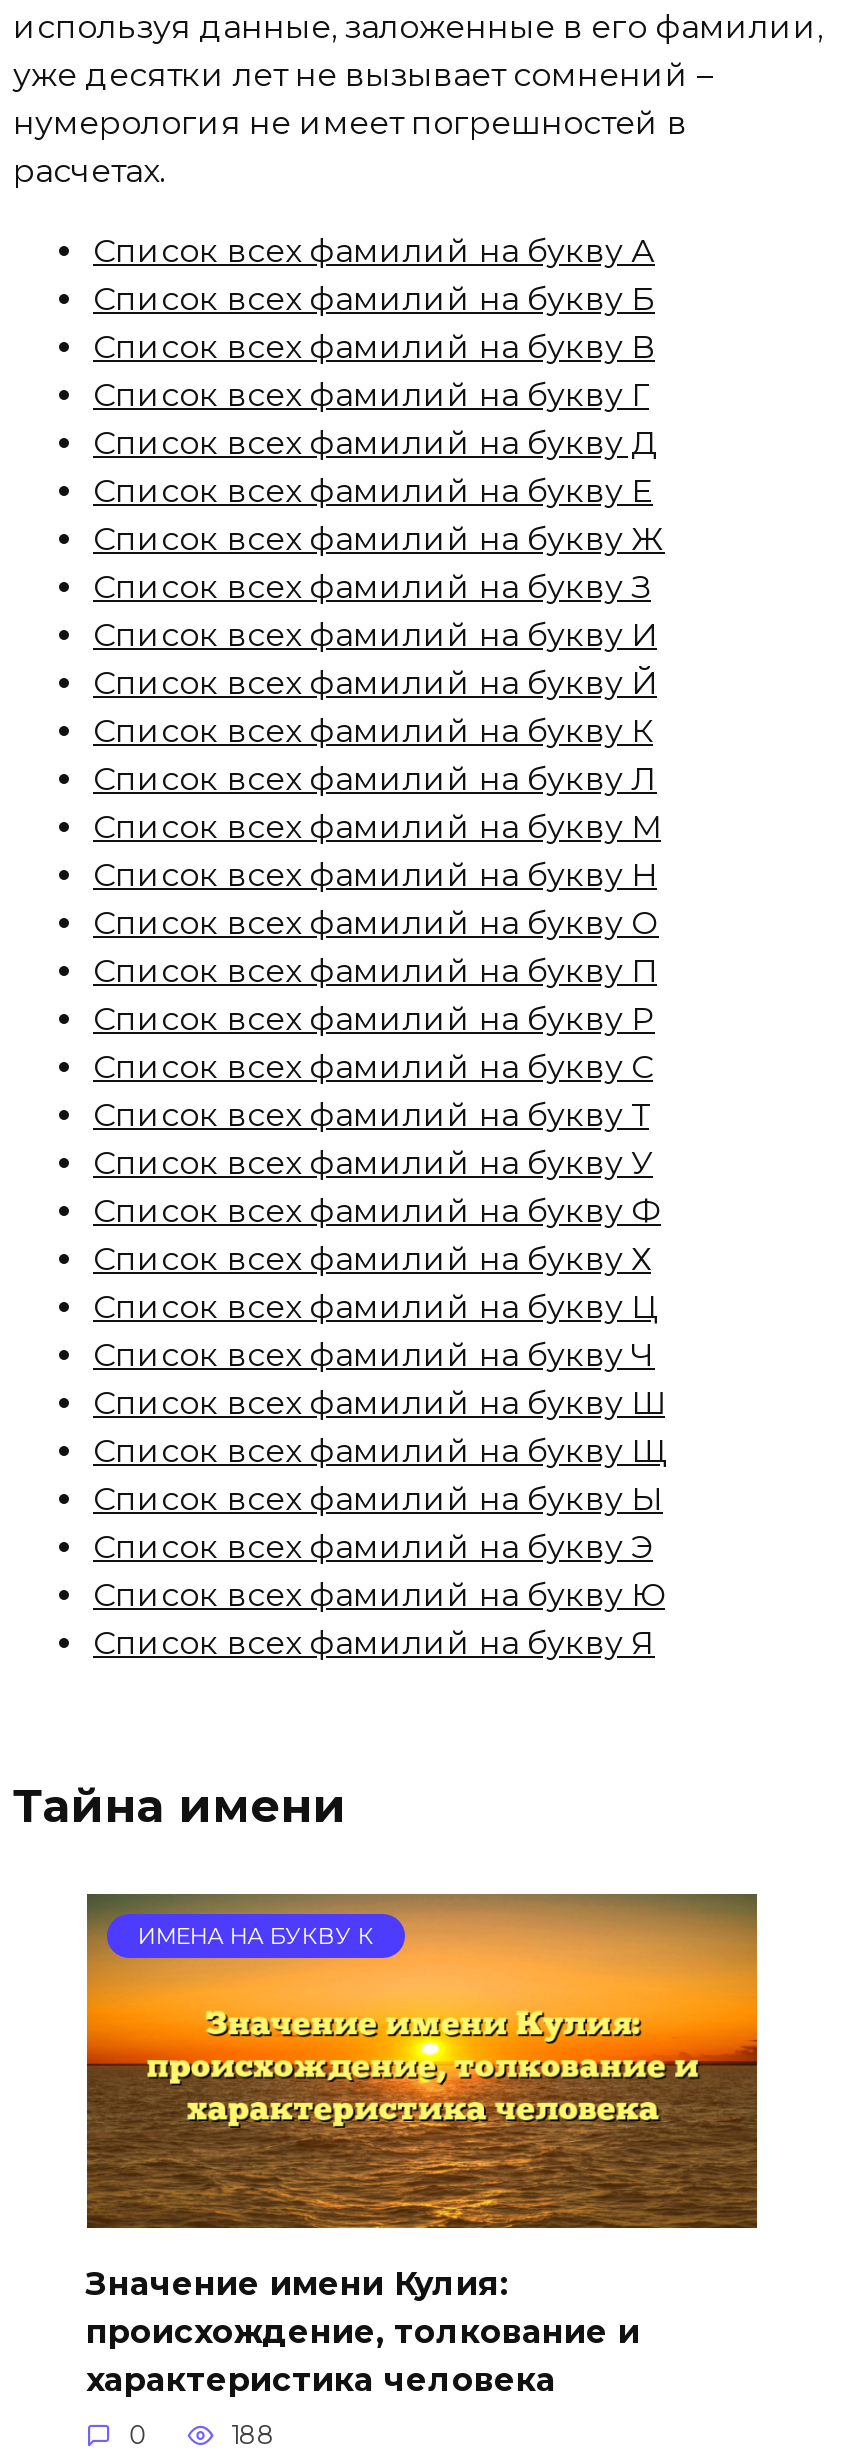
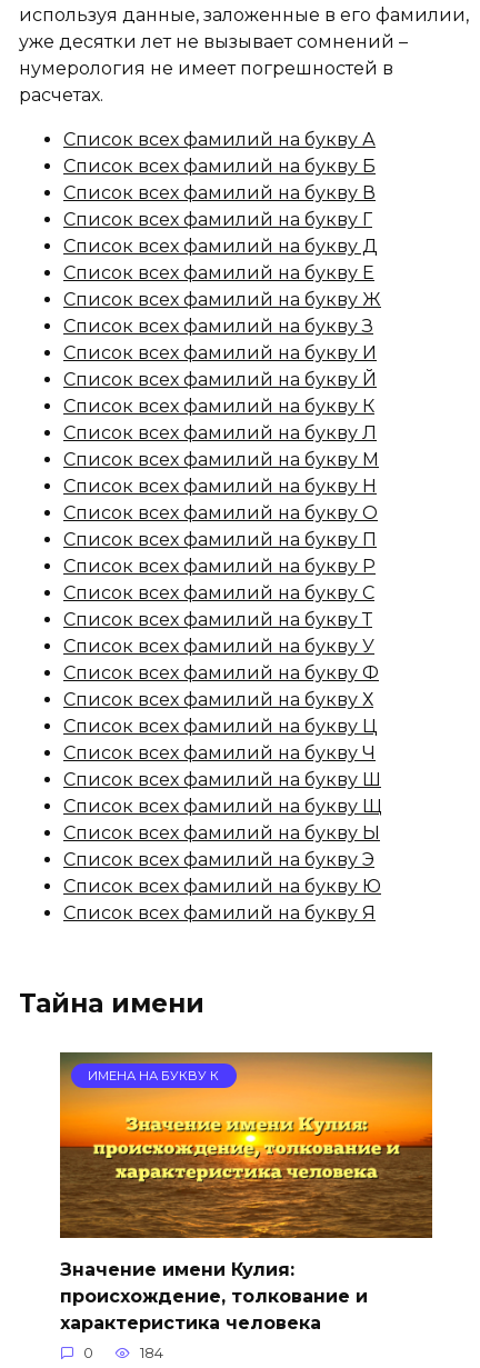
- 188
+ 184
